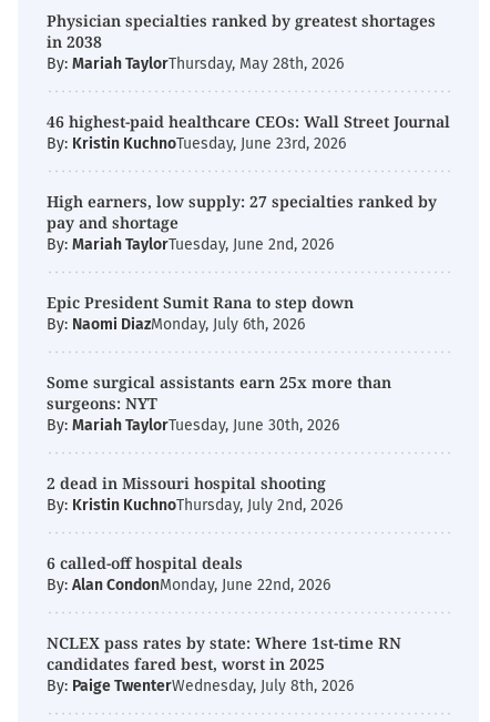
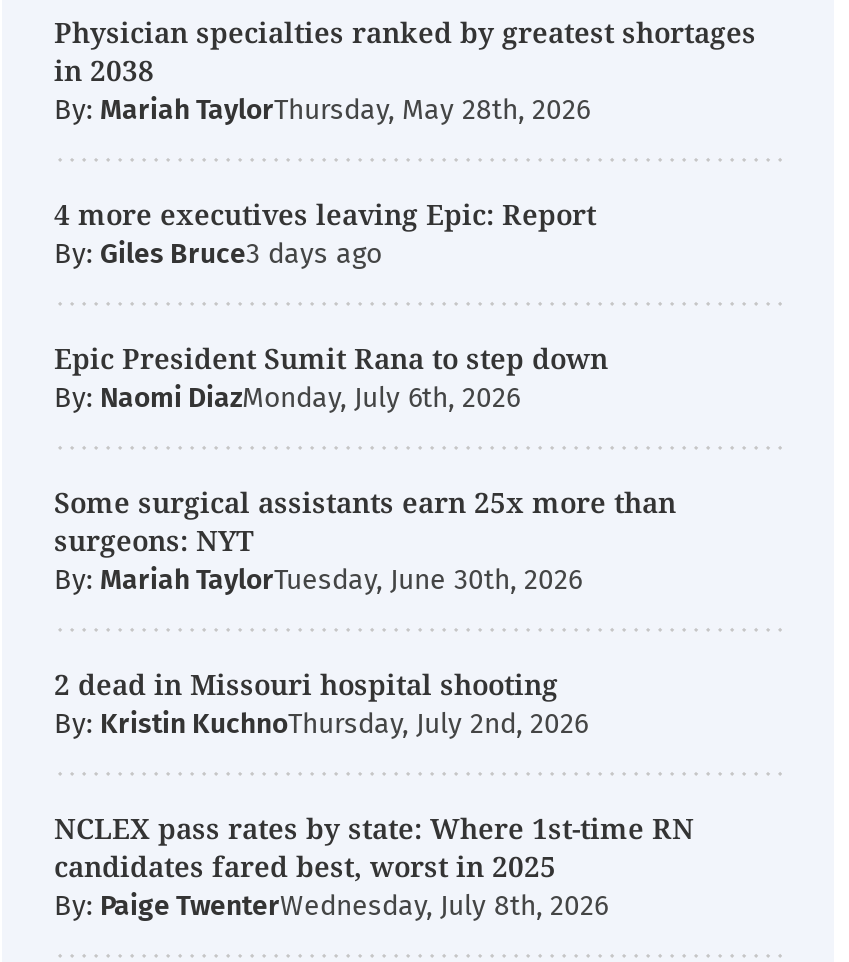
- 46 highest-paid healthcare CEOs: Wall Street Journal
- By: Kristin KuchnoTuesday, June 23rd, 2026
- High earners, low supply: 27 specialties ranked by
- pay and shortage
- By: Mariah TaylorTuesday, June 2nd, 2026
+ 4 more executives leaving Epic: Report
+ By: Giles Bruce

- 6 called-off hospital deals
- By: Alan CondonMonday, June 22nd, 2026
